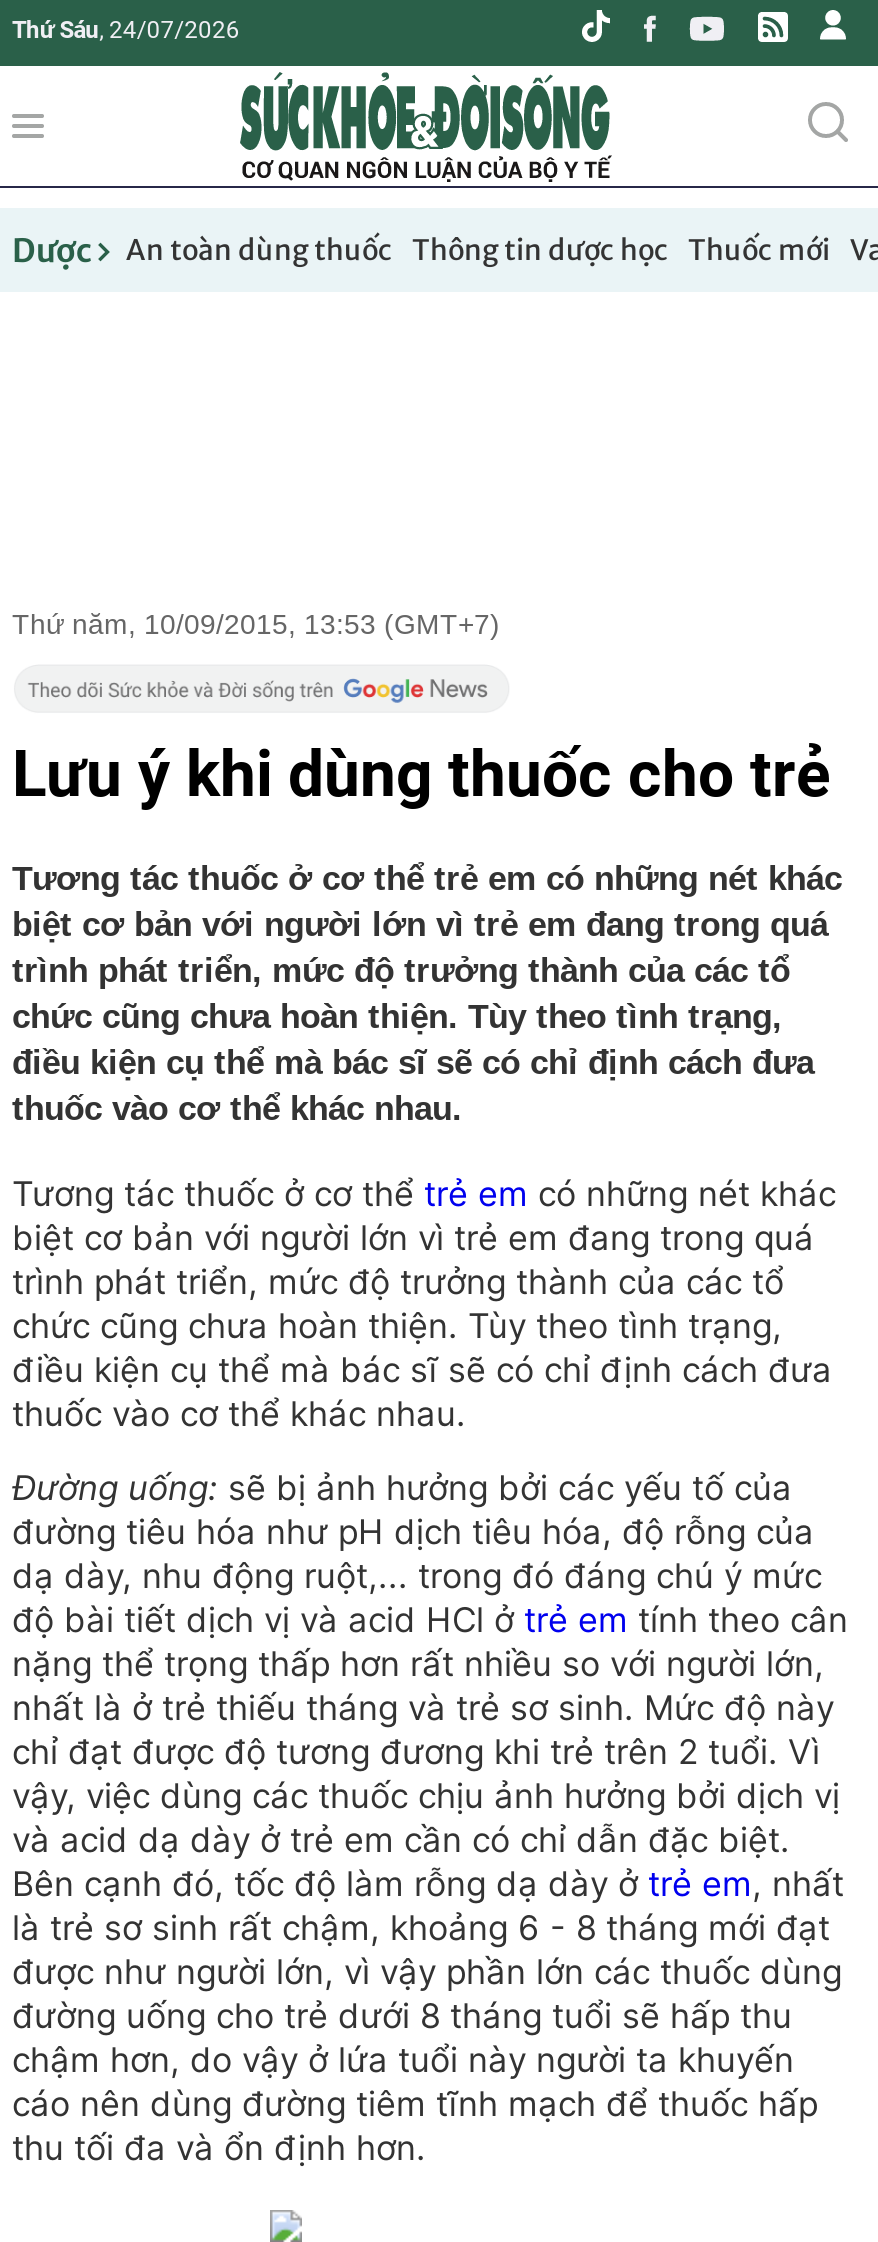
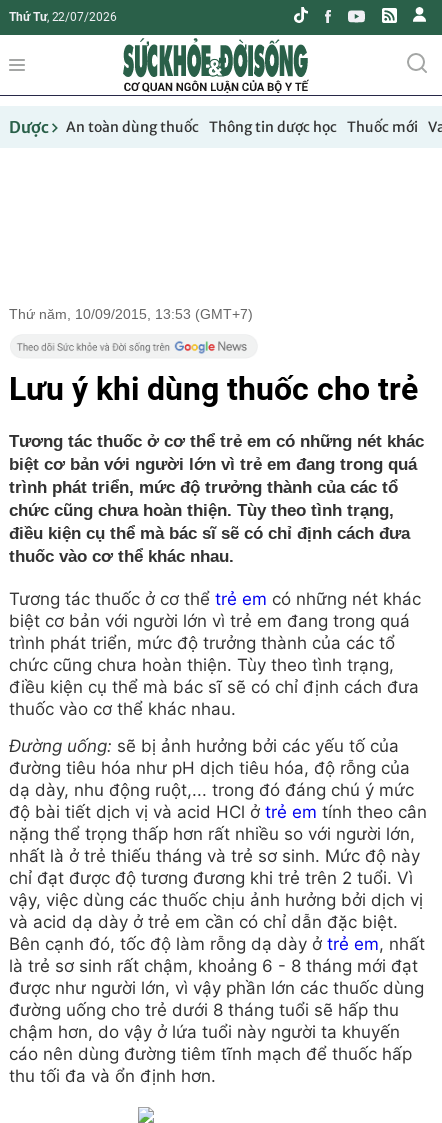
- Thứ Sáu, 24/07/2026
+ Thứ Tư, 22/07/2026
